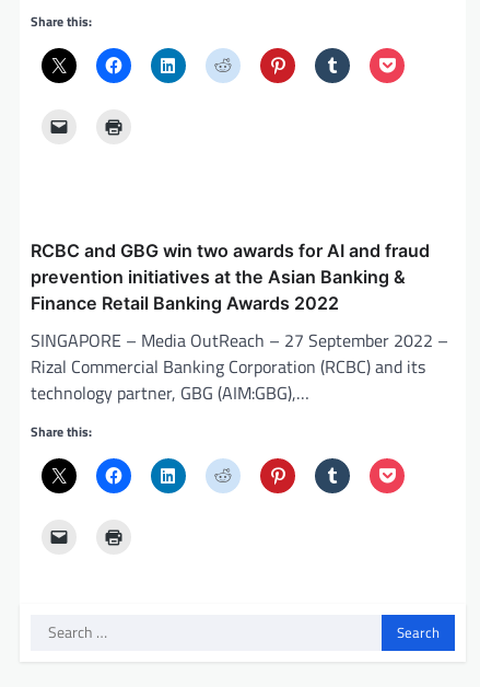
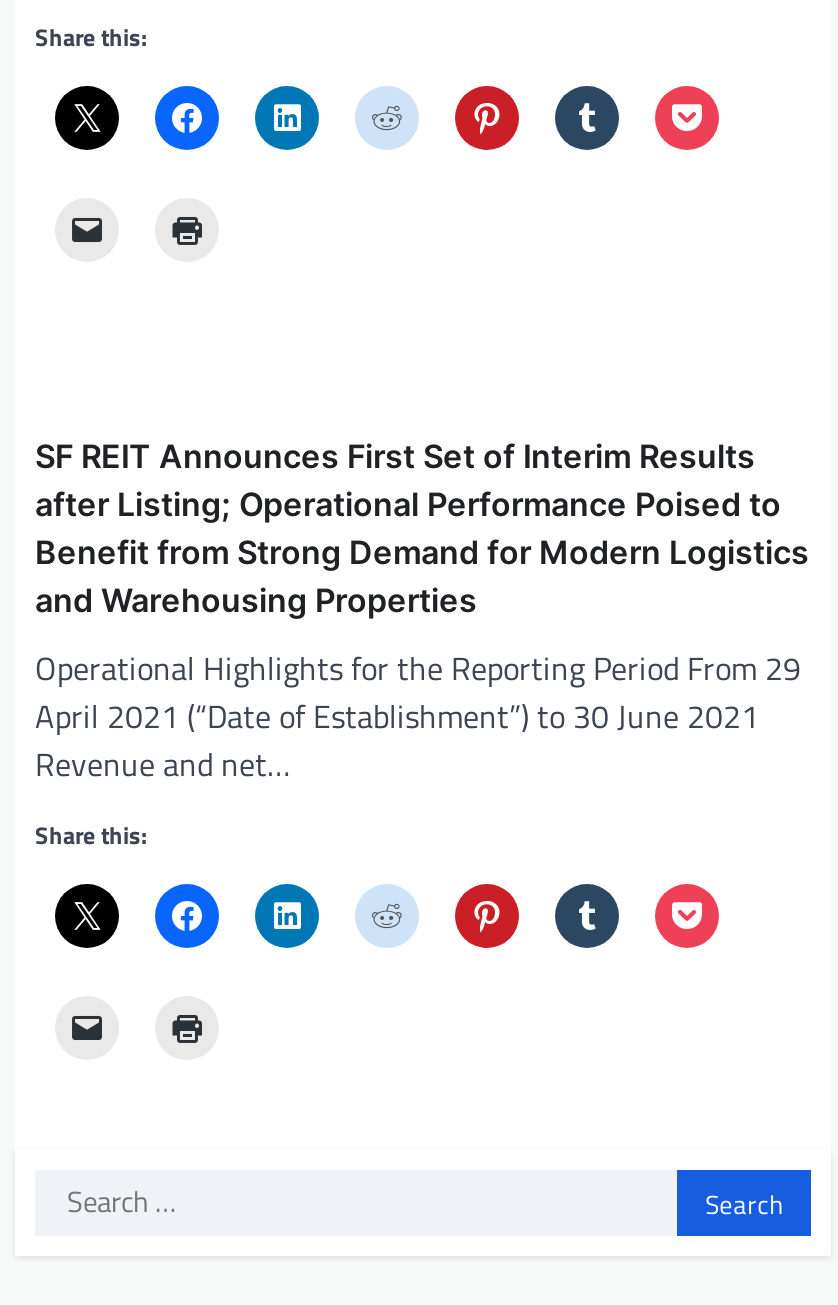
- RCBC and GBG win two awards for AI and fraud
- prevention initiatives at the Asian Banking &
- Finance Retail Banking Awards 2022
+ SF REIT Announces First Set of Interim Results
+ after Listing; Operational Performance Poised to
+ Benefit from Strong Demand for Modern Logistics
+ and Warehousing Properties

- SINGAPORE – Media OutReach – 27 September 2022 –
- Rizal Commercial Banking Corporation (RCBC) and its
- technology partner, GBG (AIM:GBG),…
+ Operational Highlights for the Reporting Period From 29
+ April 2021 (“Date of Establishment”) to 30 June 2021
+ Revenue and net…
